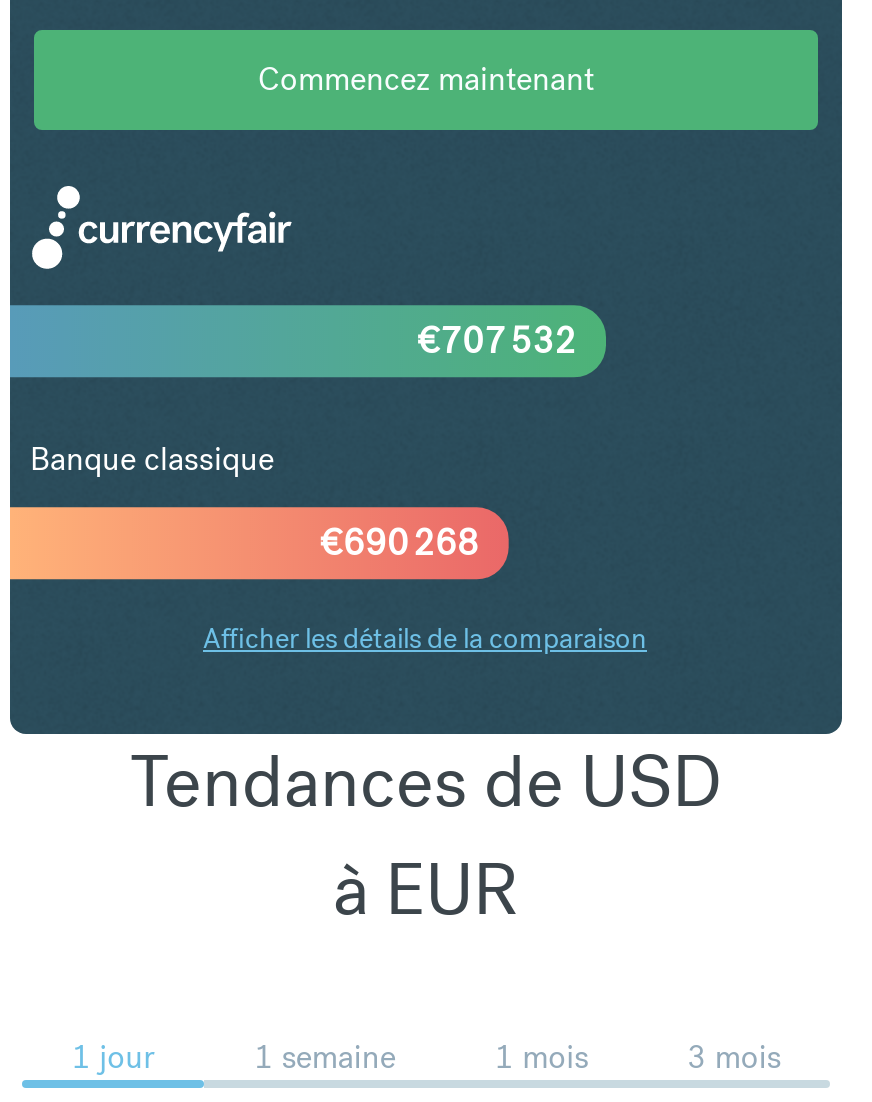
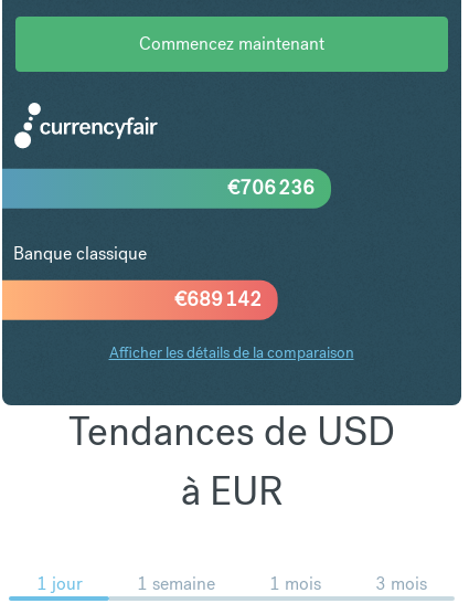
- €707 532
+ €706 236

- €690 268
+ €689 142
